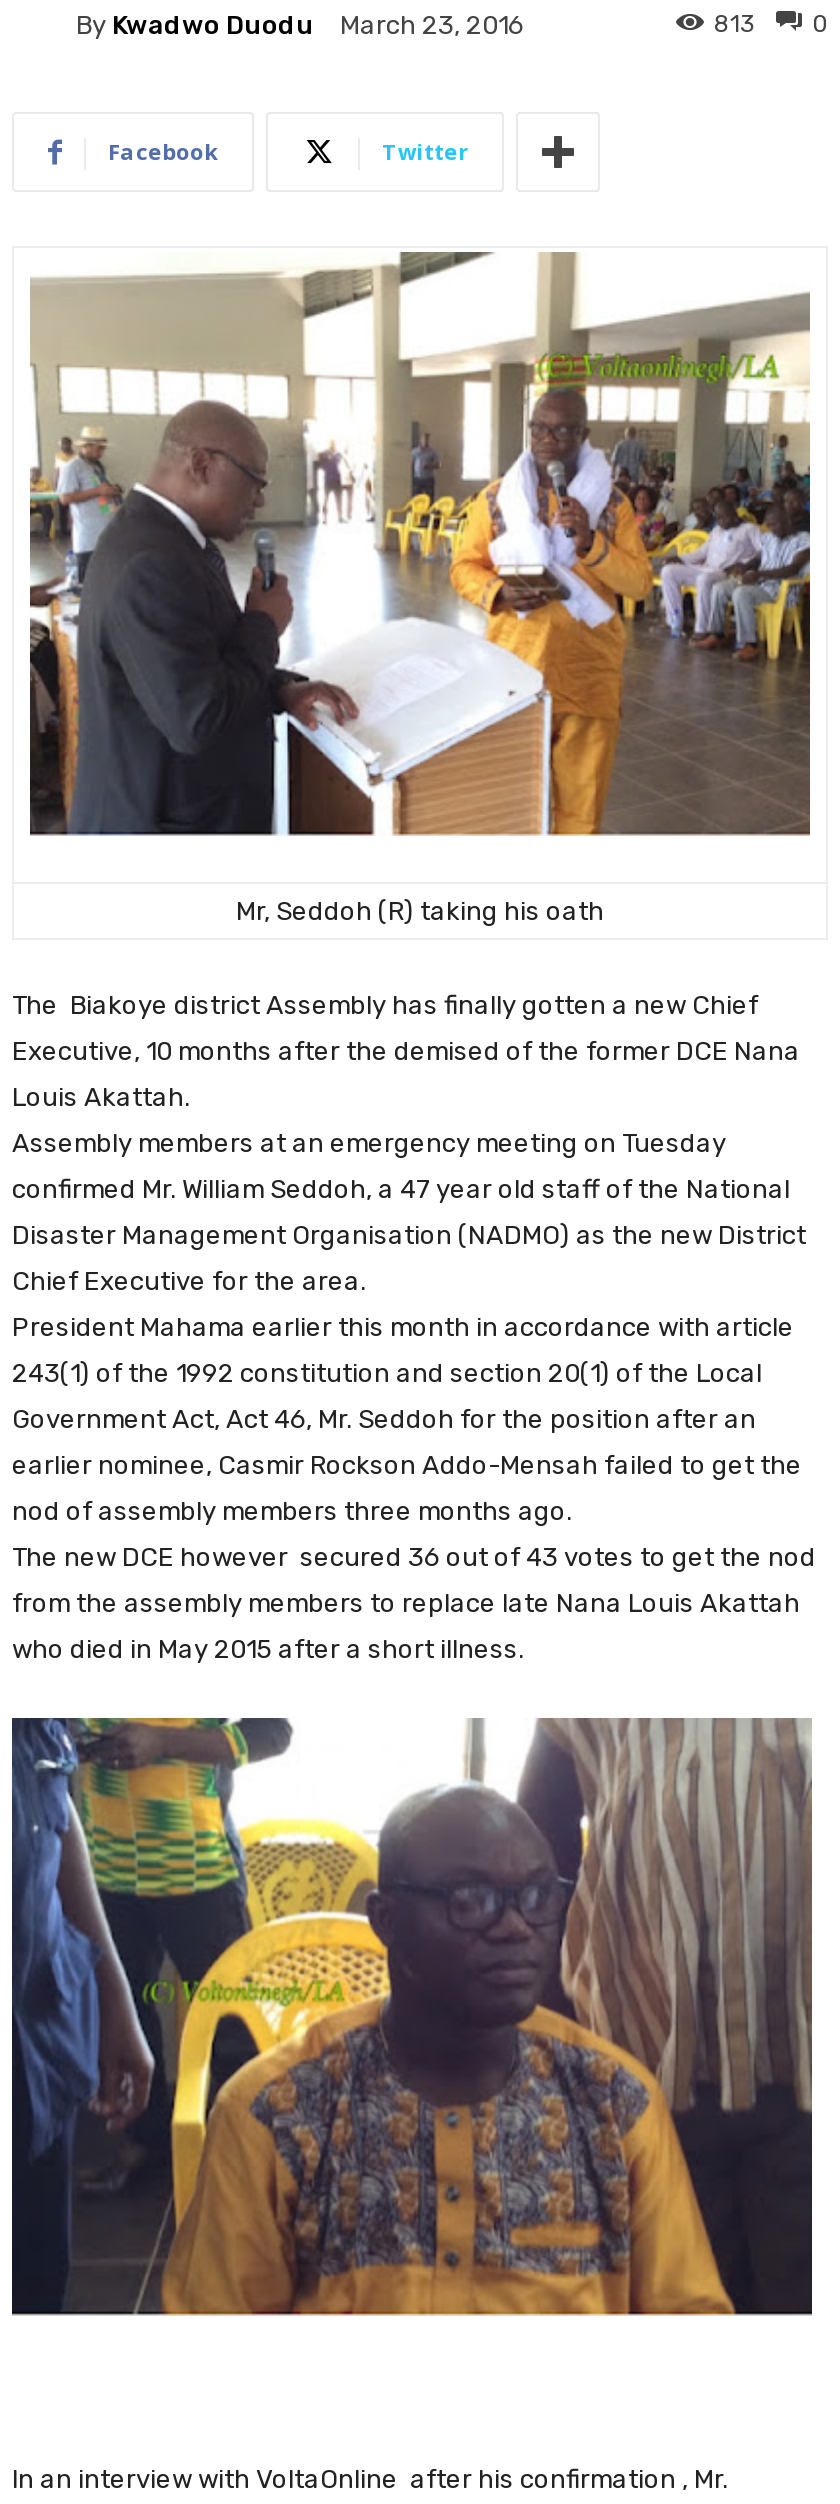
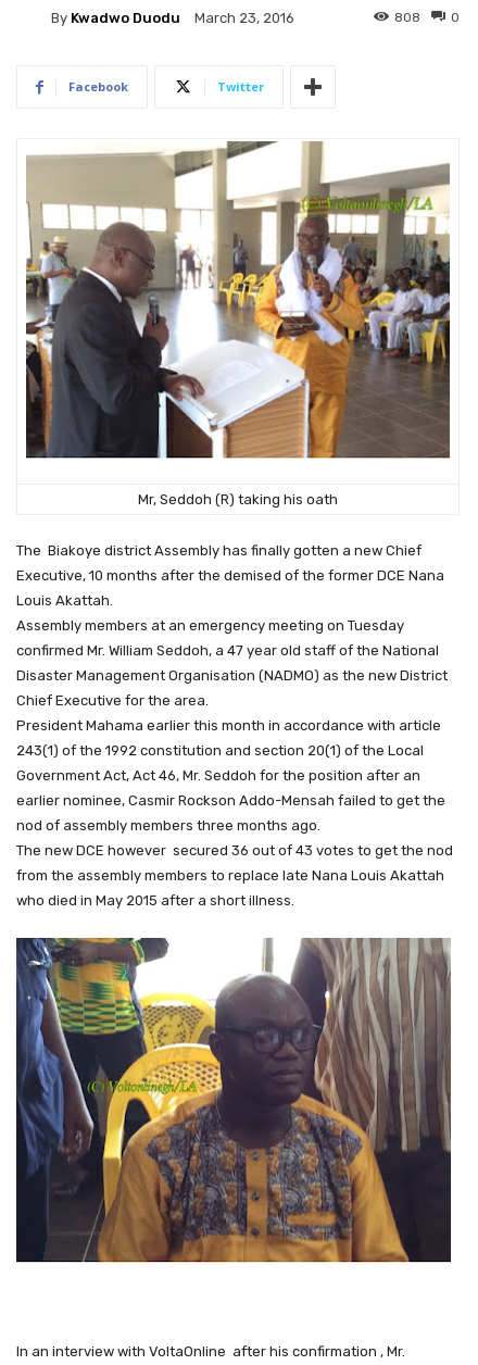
- 813
+ 808
